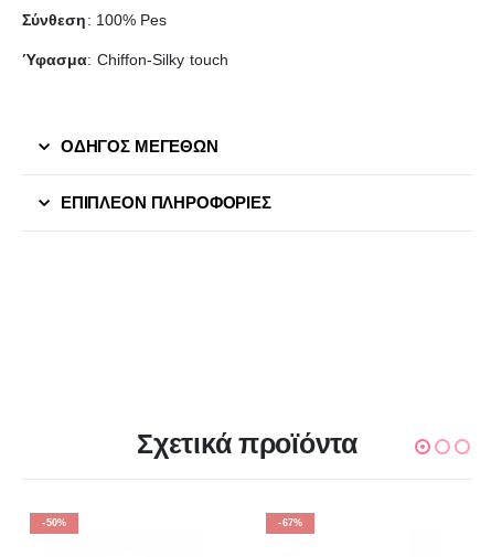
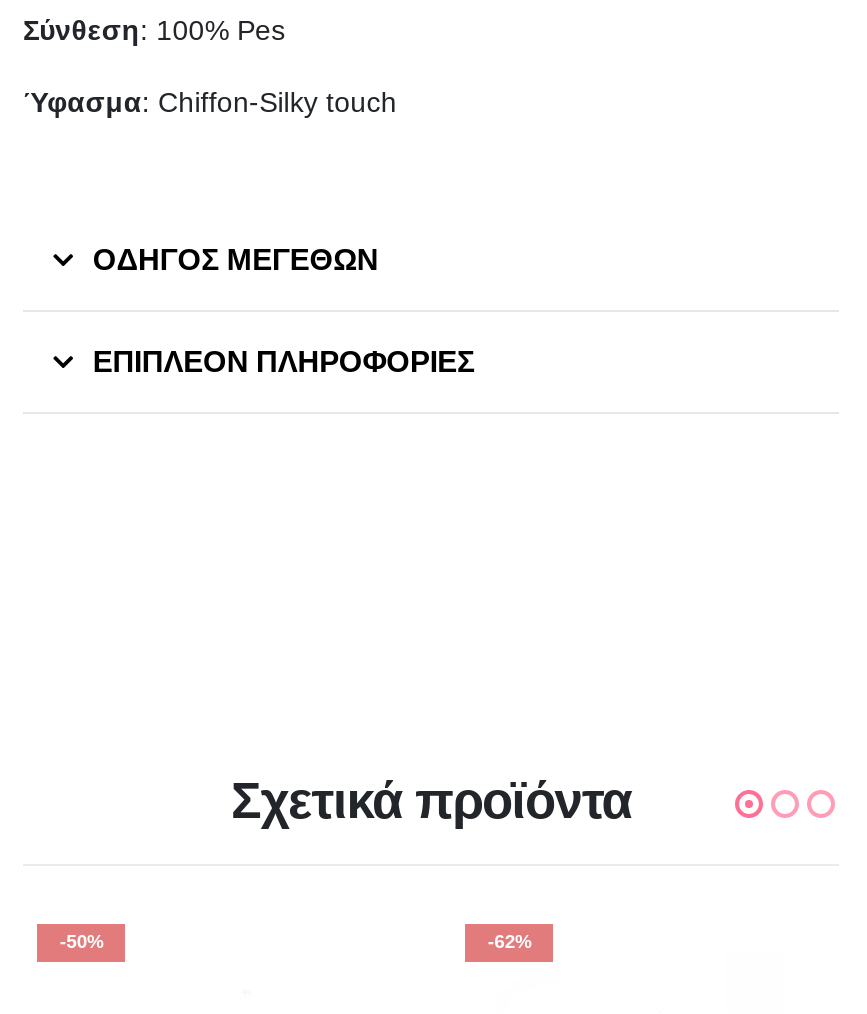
- -67%
+ -62%
